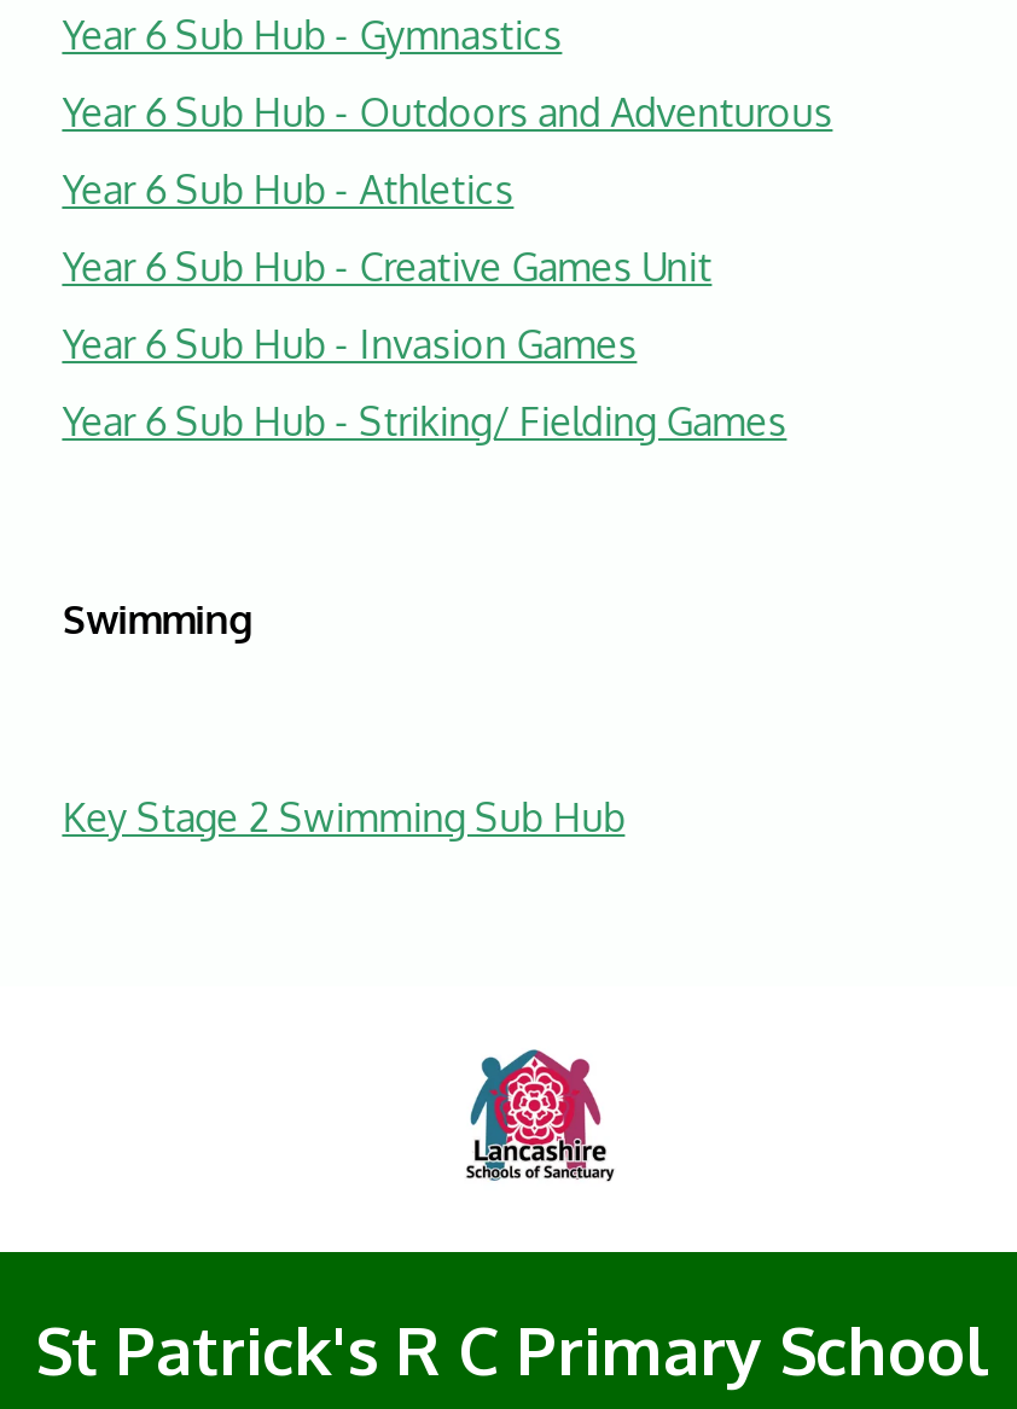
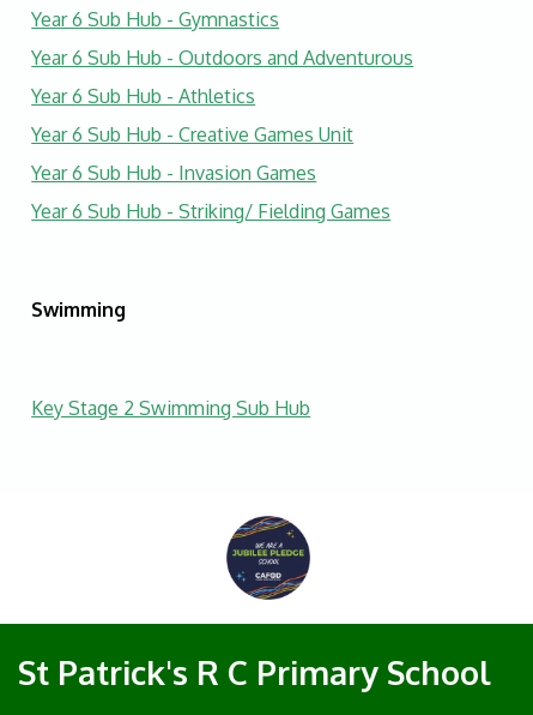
- [image]
+ [image]
